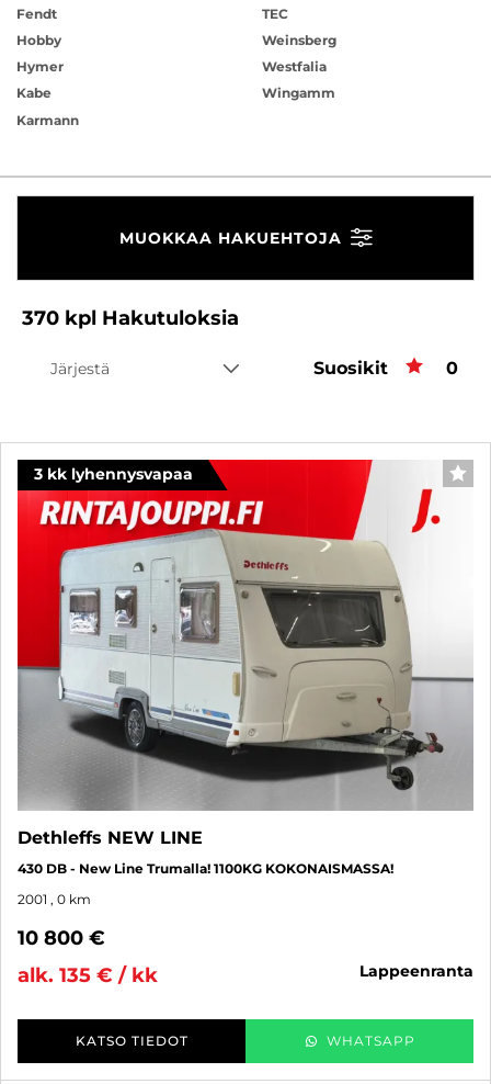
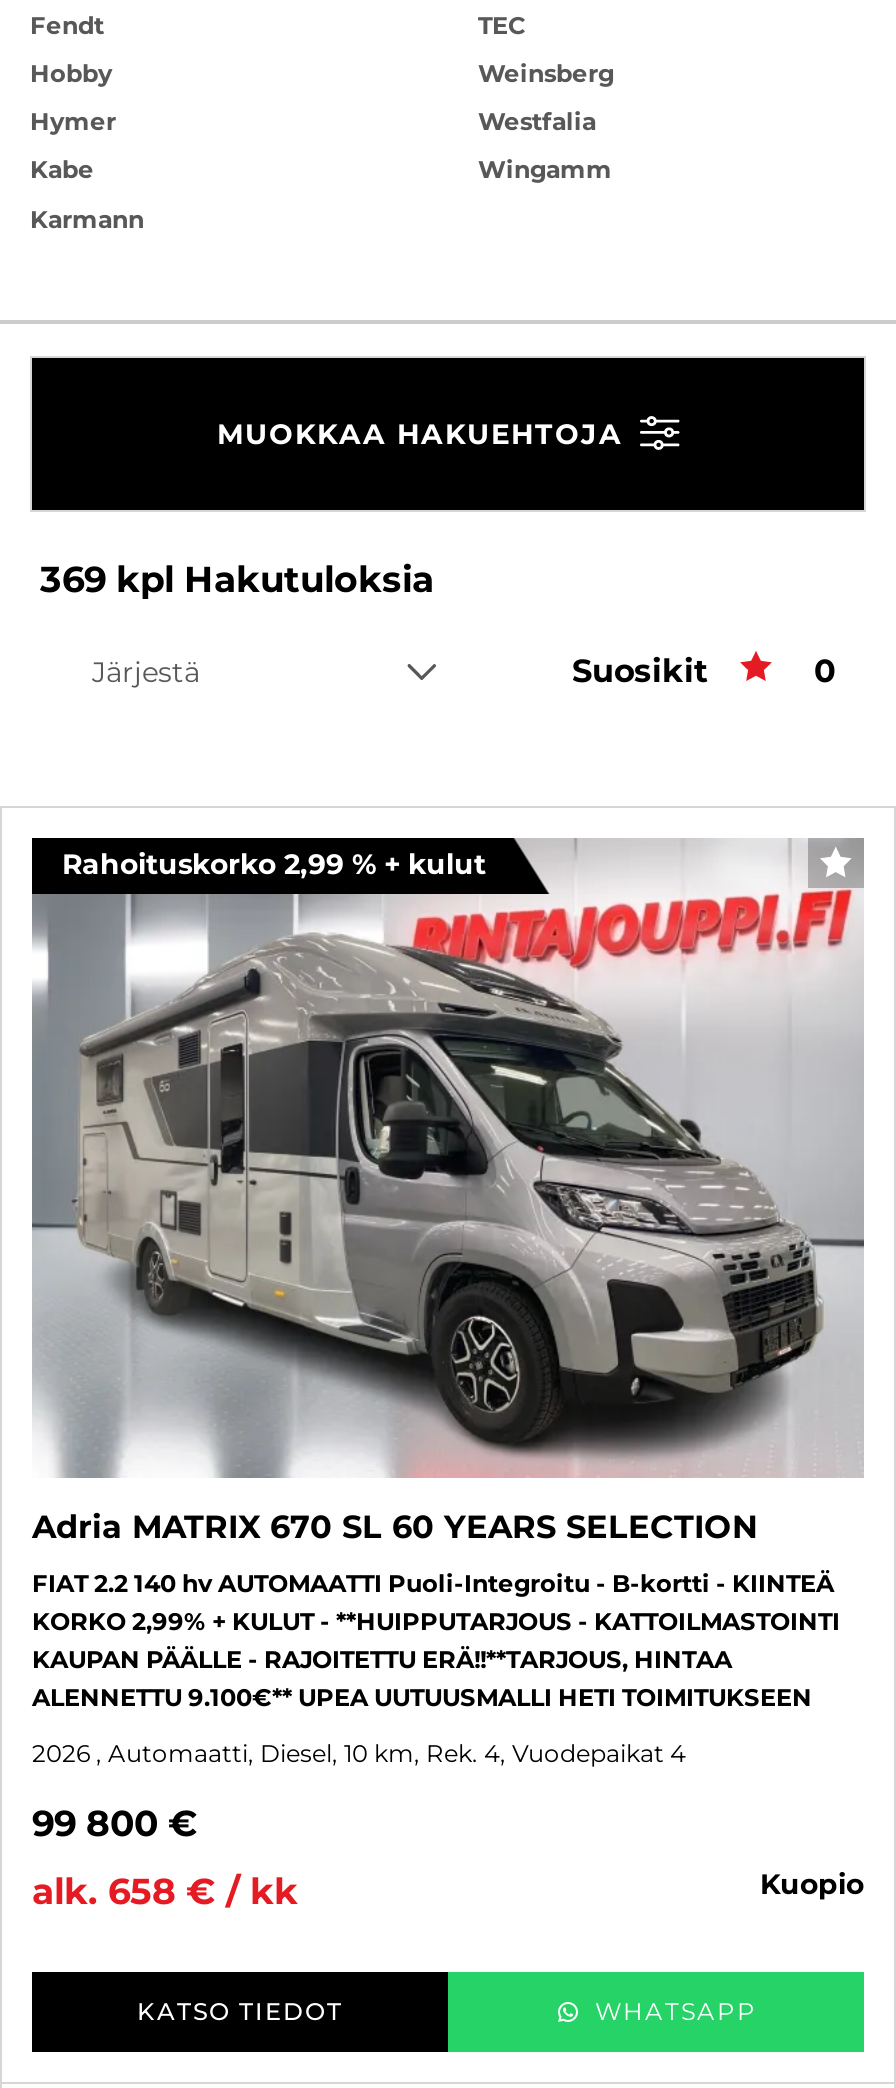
- 370 kpl Hakutuloksia
+ 369 kpl Hakutuloksia

- [image]
- 3 kk lyhennysvapaa
+ [image]
+ Rahoituskorko 2,99 % + kulut

- Dethleffs NEW LINE
+ Adria MATRIX 670 SL 60 YEARS SELECTION

- 430 DB - New Line Trumalla! 1100KG KOKONAISMASSA!
+ FIAT 2.2 140 hv AUTOMAATTI Puoli-Integroitu - B-kortti - KIINTEÄ
+ KORKO 2,99% + KULUT - **HUIPPUTARJOUS - KATTOILMASTOINTI
+ KAUPAN PÄÄLLE - RAJOITETTU ERÄ!!**TARJOUS, HINTAA
+ ALENNETTU 9.100€** UPEA UUTUUSMALLI HETI TOIMITUKSEEN

- 2001 , 0 km
+ 2026 , Automaatti, Diesel, 10 km, Rek. 4, Vuodepaikat 4

- 10 800 €
+ 99 800 €

- alk. 135 € / kk
- lappeenranta
+ alk. 658 € / kk
+ kuopio
